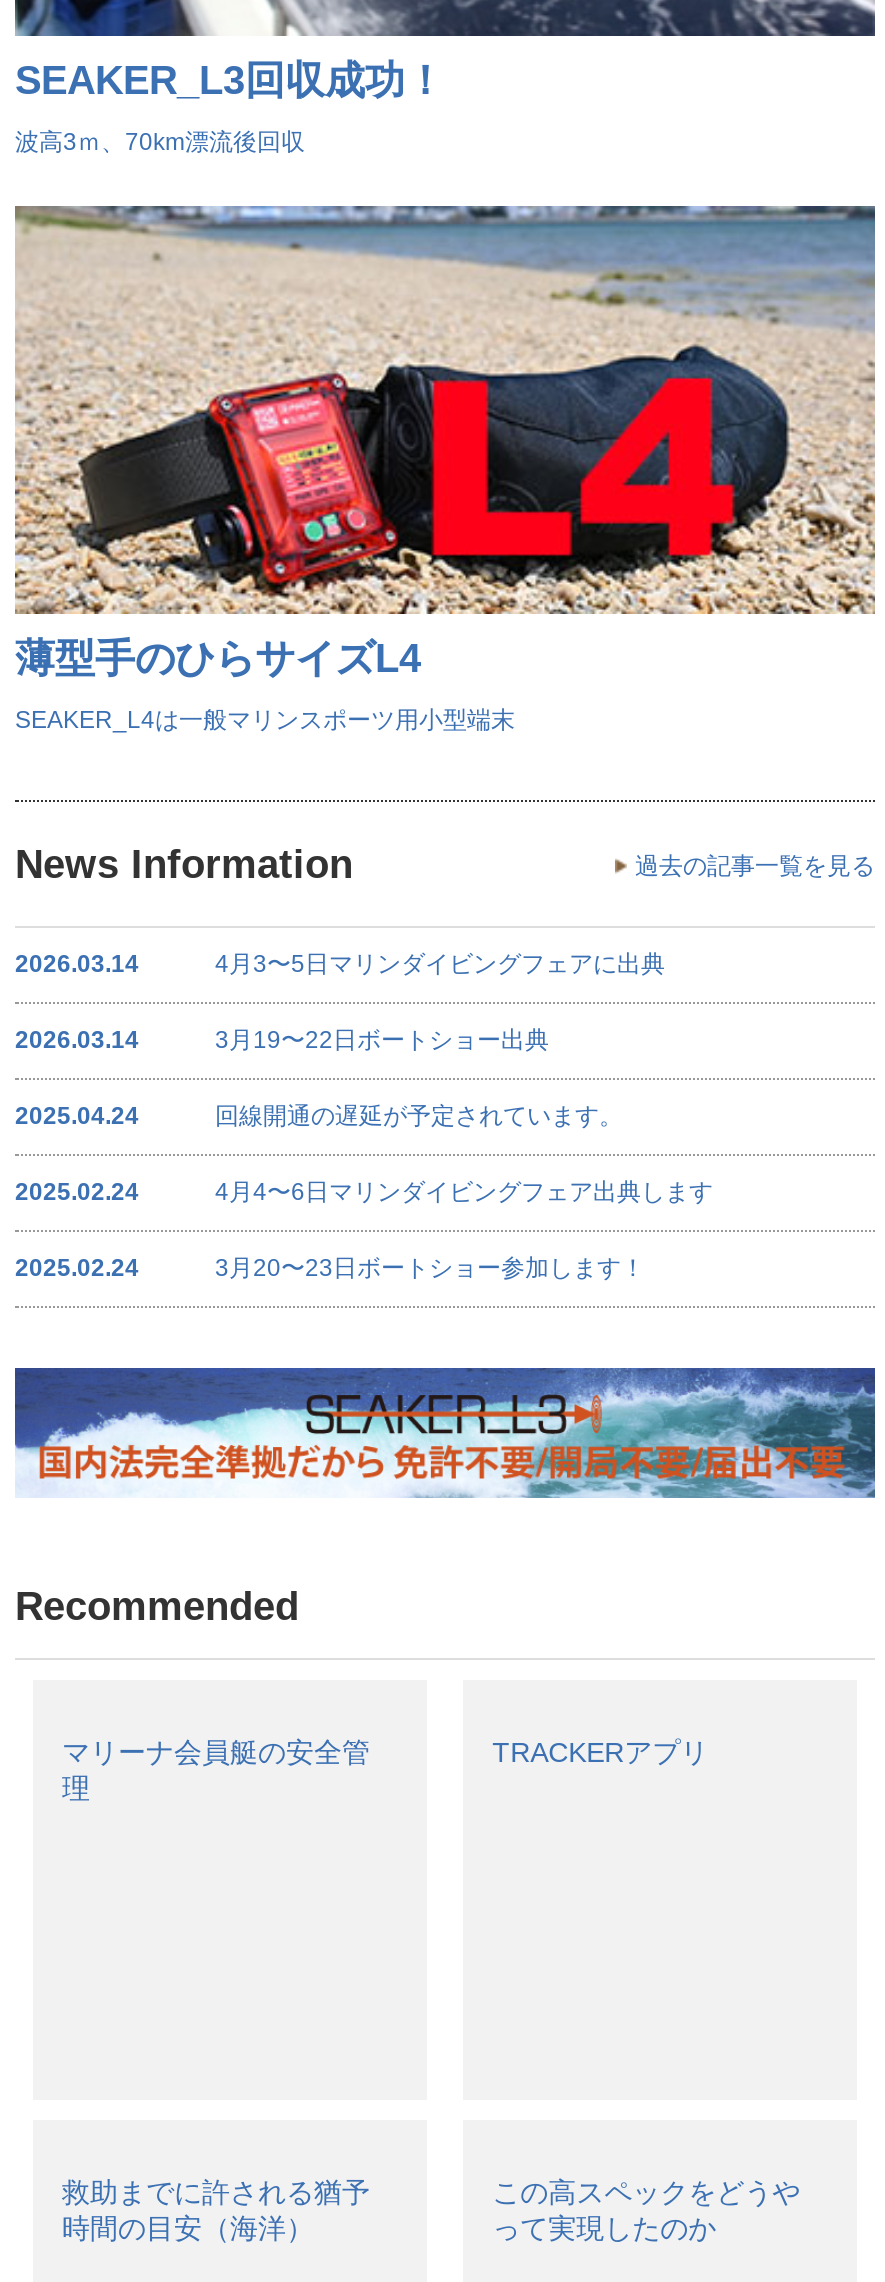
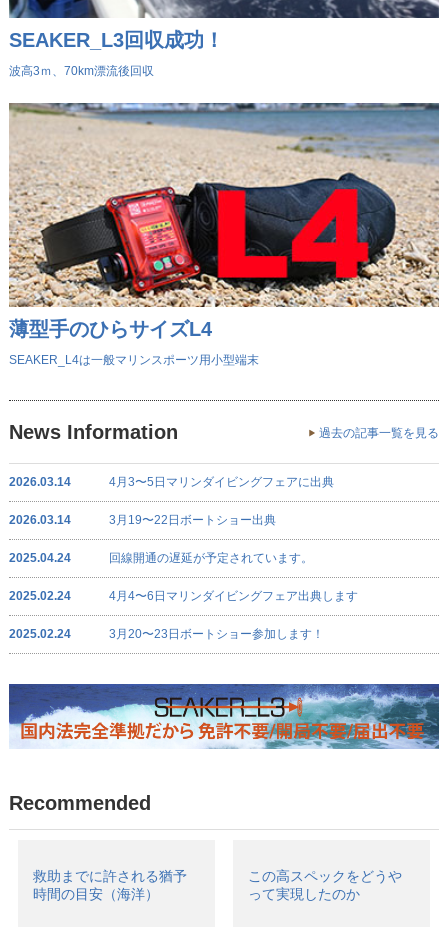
- マリーナ会員艇の安全管
- 理

- TRACKERアプリ
